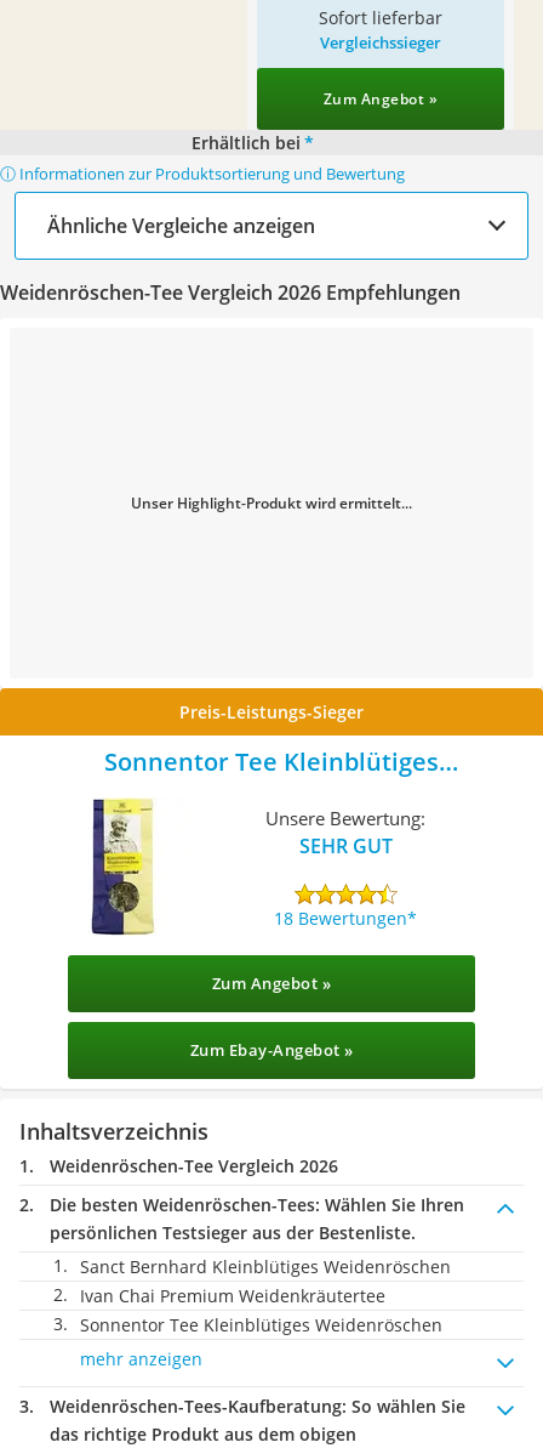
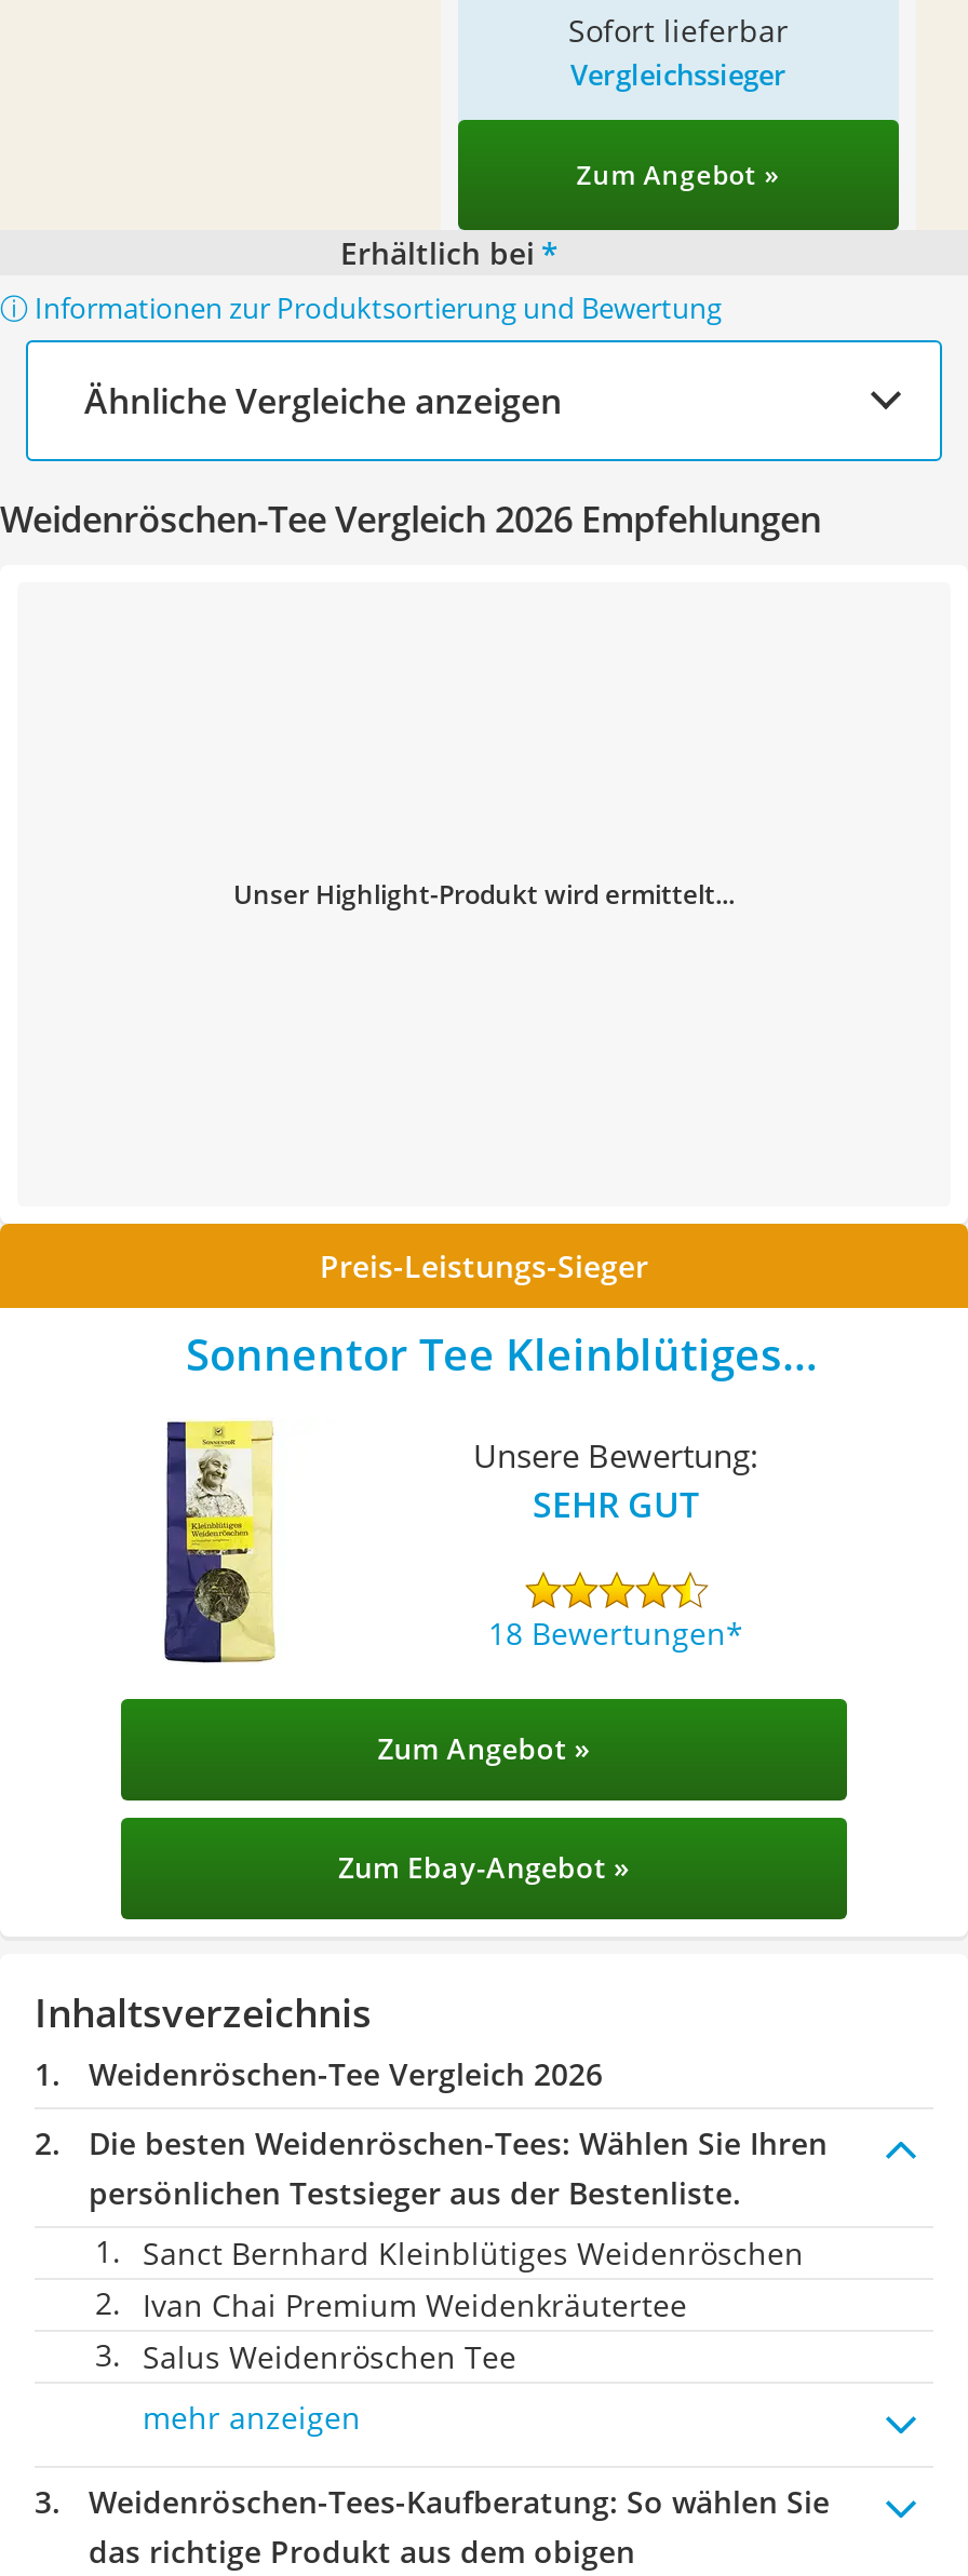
- Sonnentor Tee Kleinblütiges Weidenröschen
+ Salus Weidenröschen Tee
